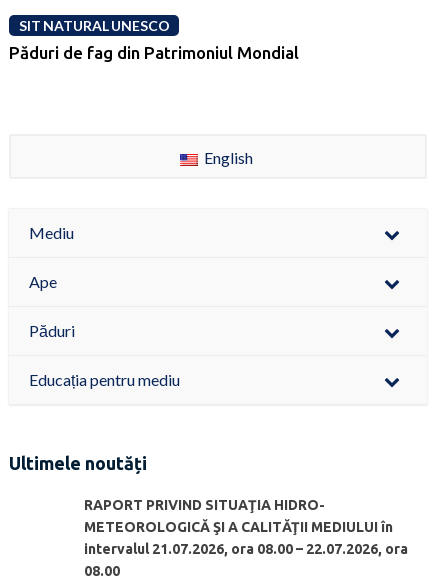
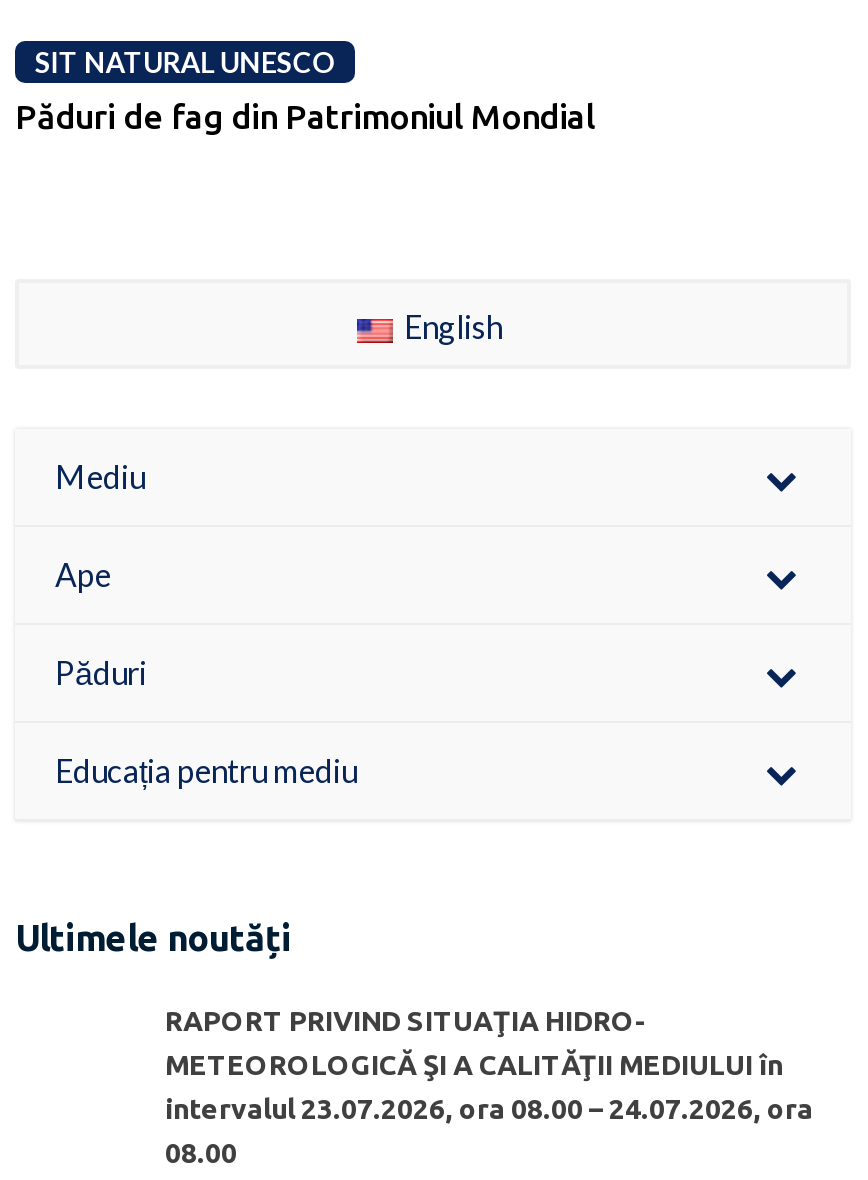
- intervalul 21.07.2026, ora 08.00 – 22.07.2026, ora
+ intervalul 23.07.2026, ora 08.00 – 24.07.2026, ora
